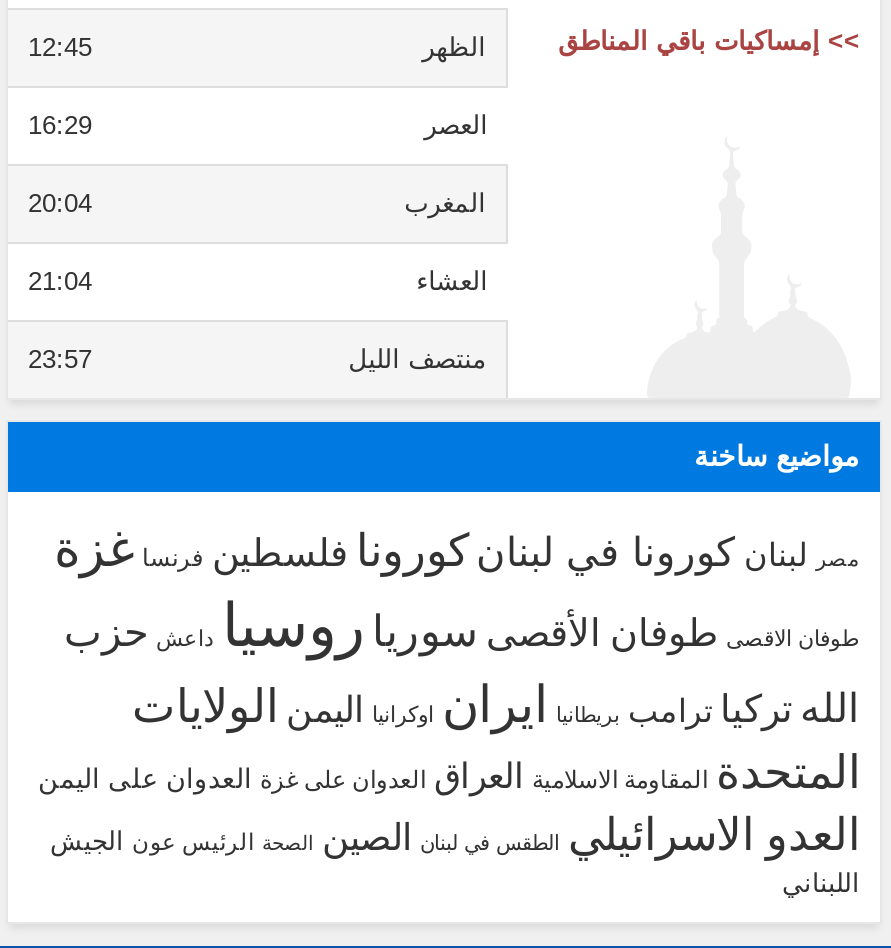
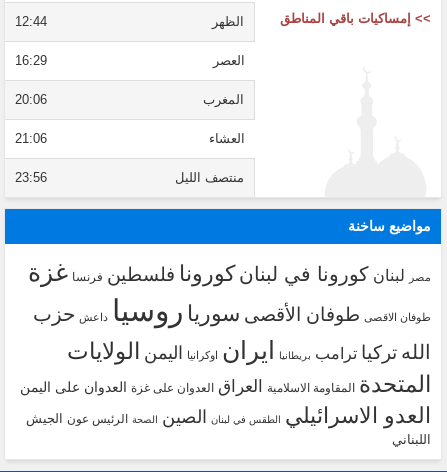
- 12:45
+ 12:44

- 20:04
+ 20:06

- 21:04
+ 21:06

- 23:57
+ 23:56
